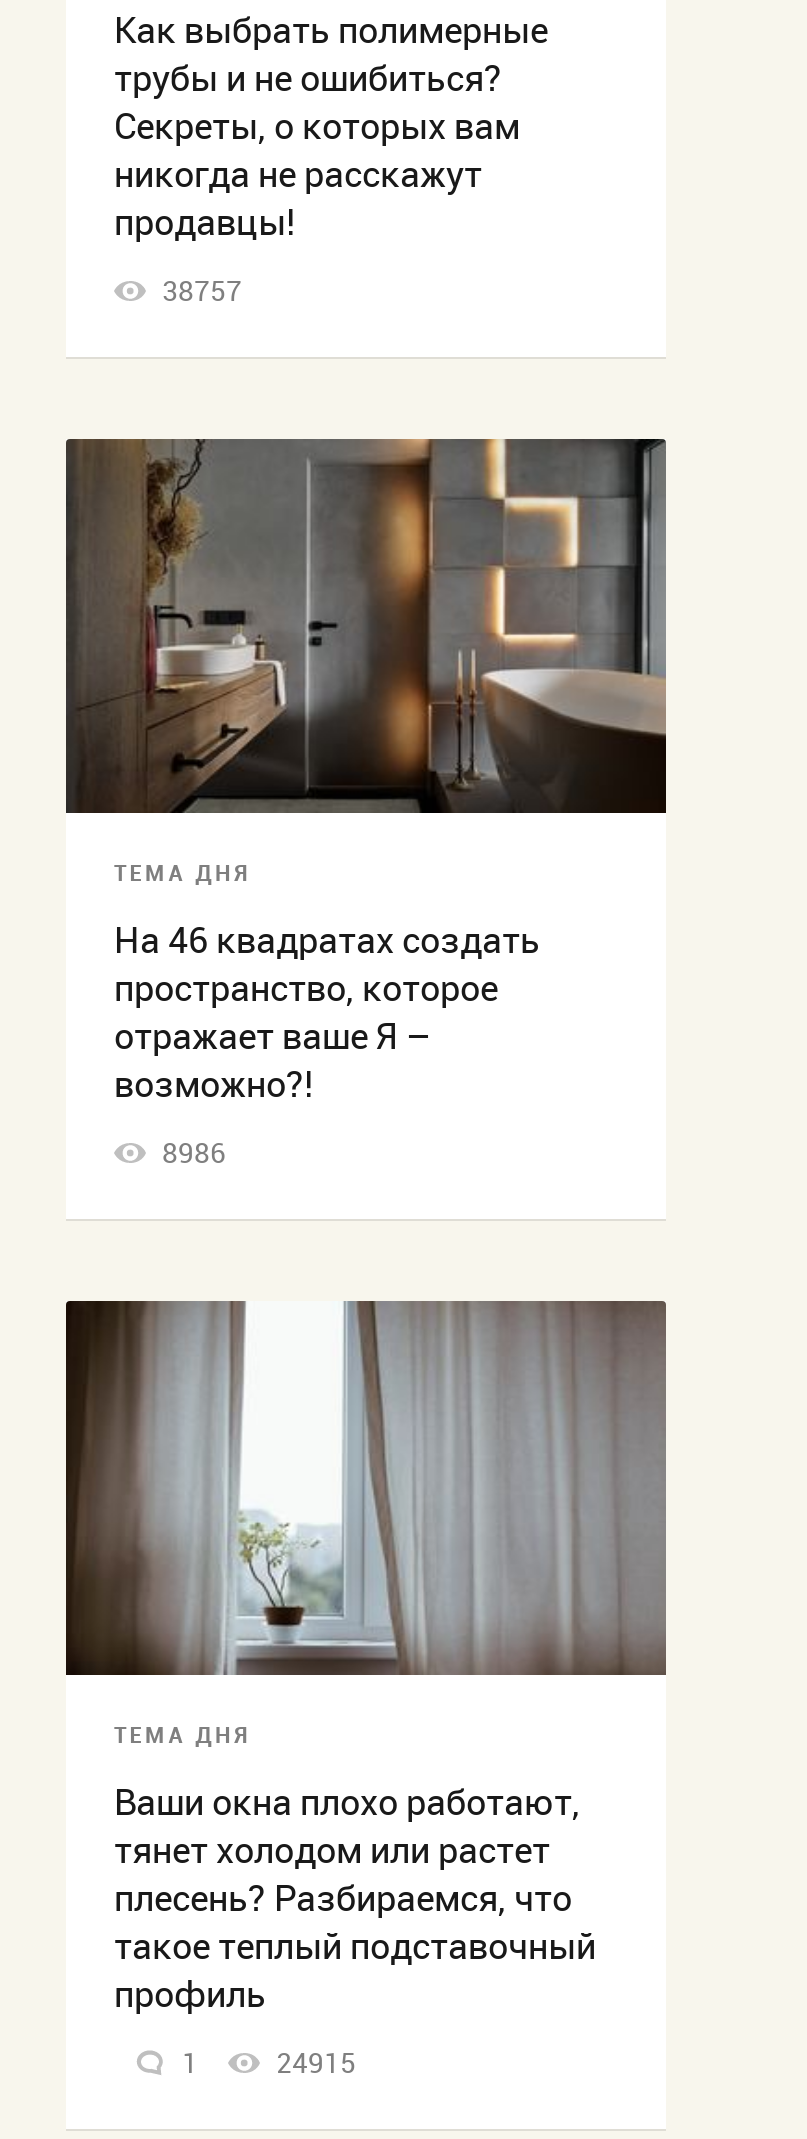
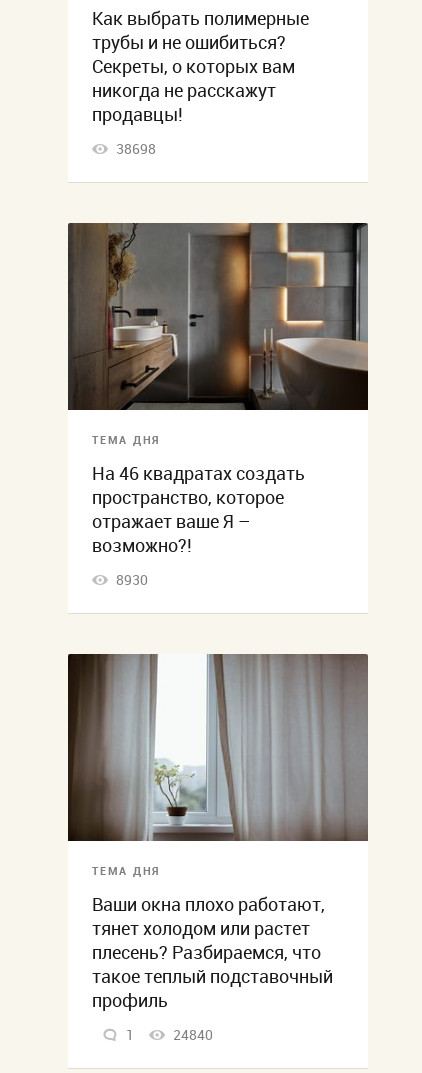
- 38757
+ 38698

- 8986
+ 8930

- 24915
+ 24840
